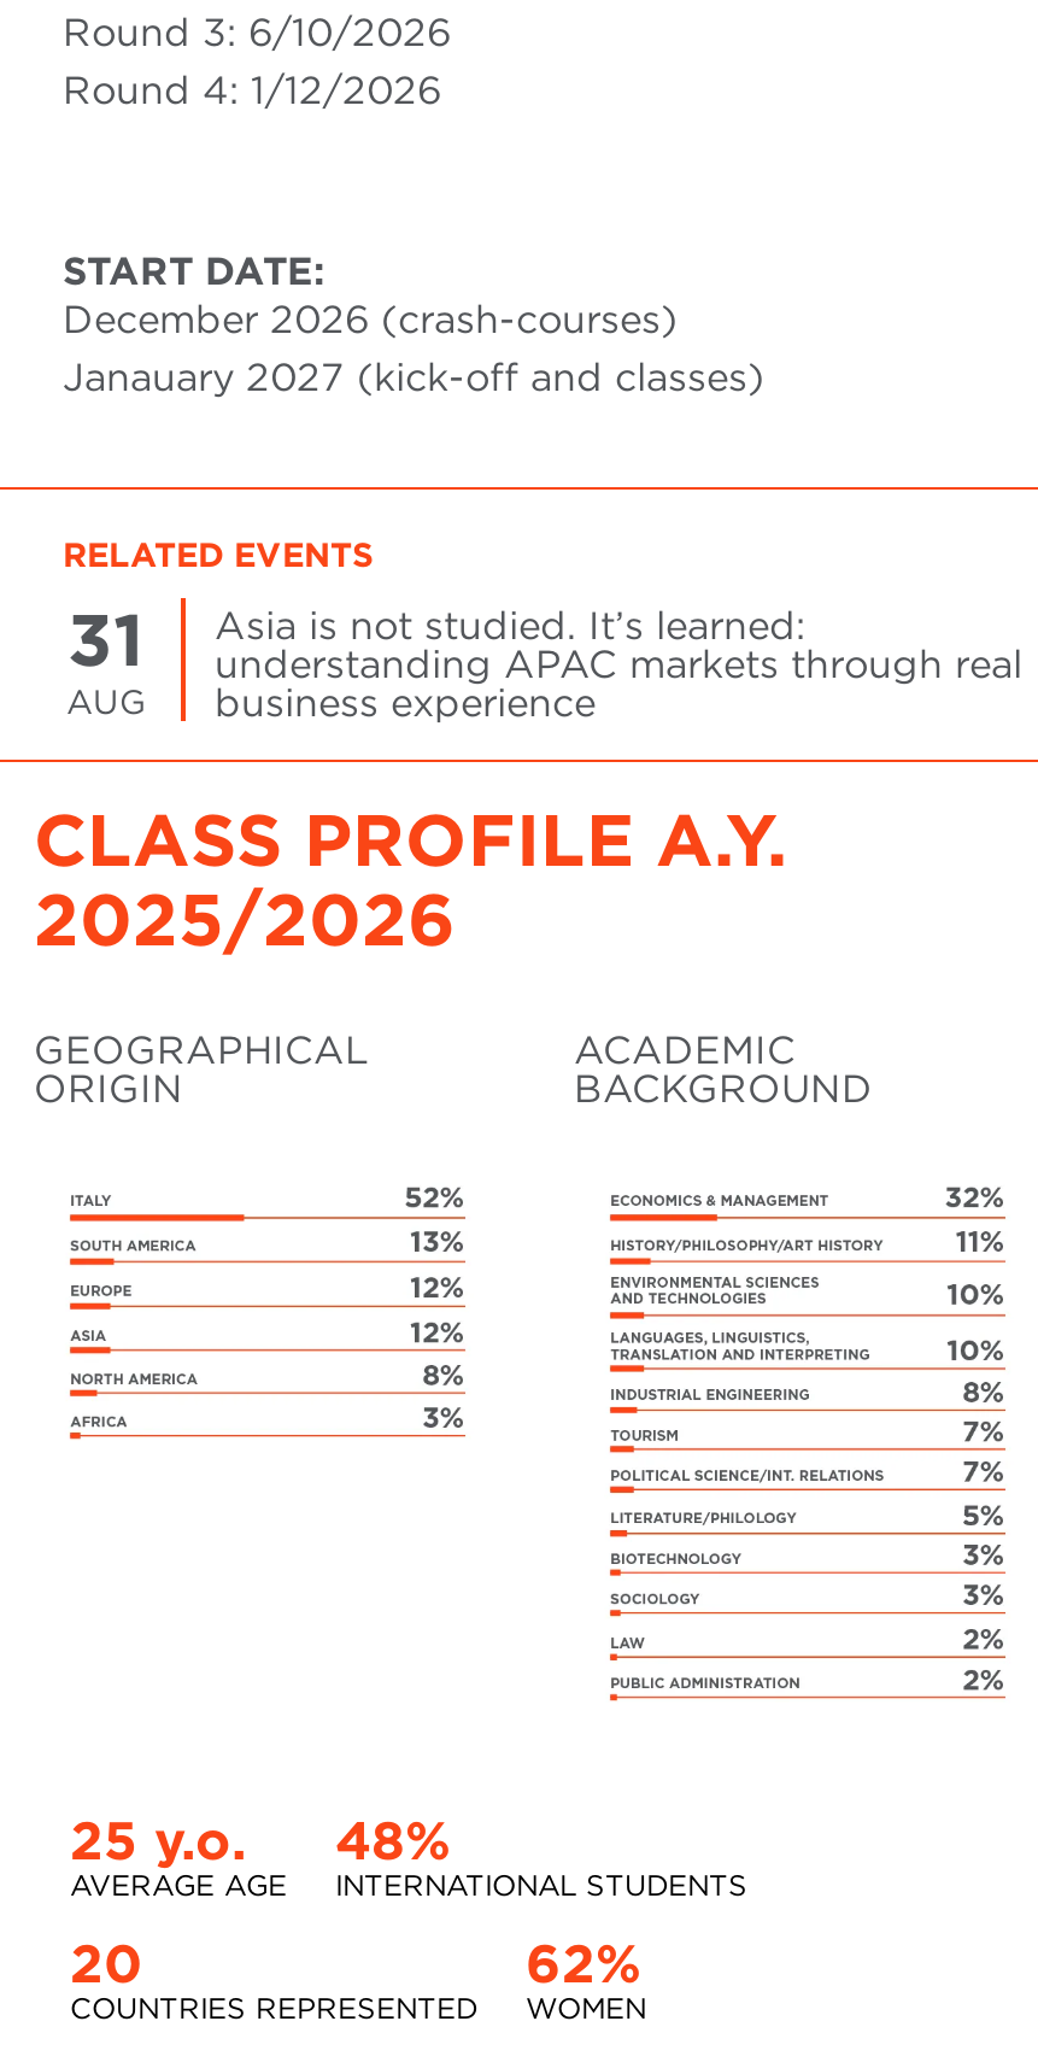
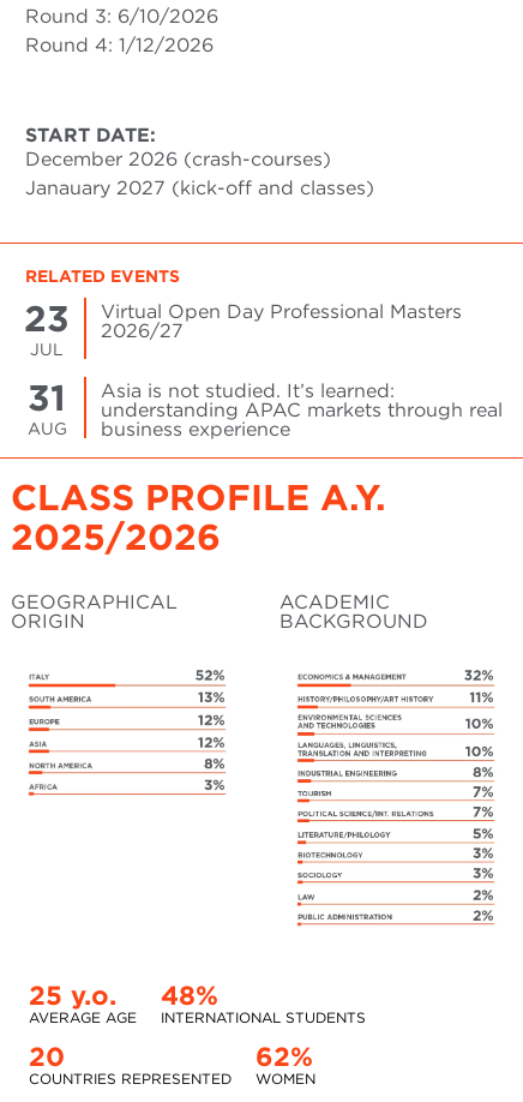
+ 23
+ JUL

+ Virtual Open Day Professional Masters
+ 2026/27
